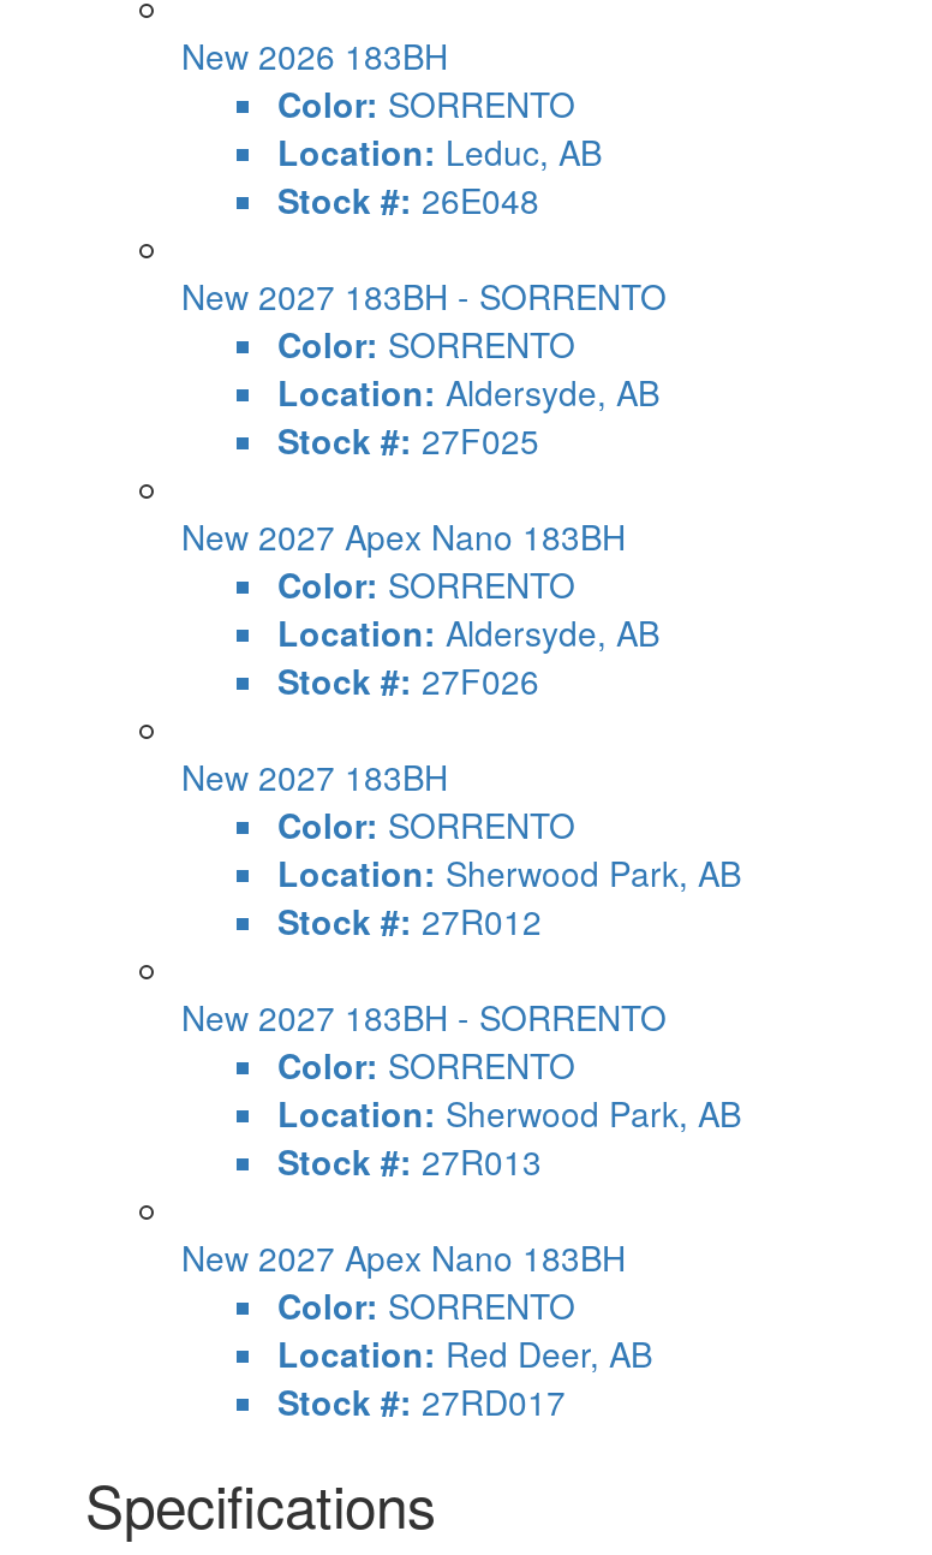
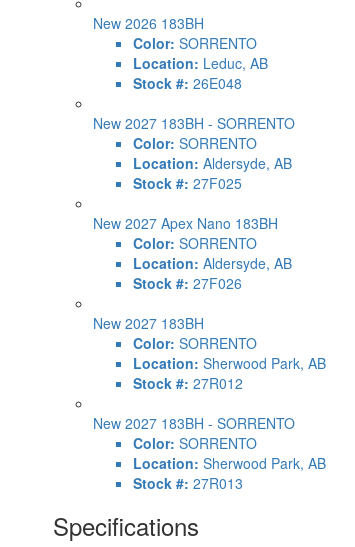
- New 2027 Apex Nano 183BH
- Color: SORRENTO
- Location: Red Deer, AB
- Stock #: 27RD017
